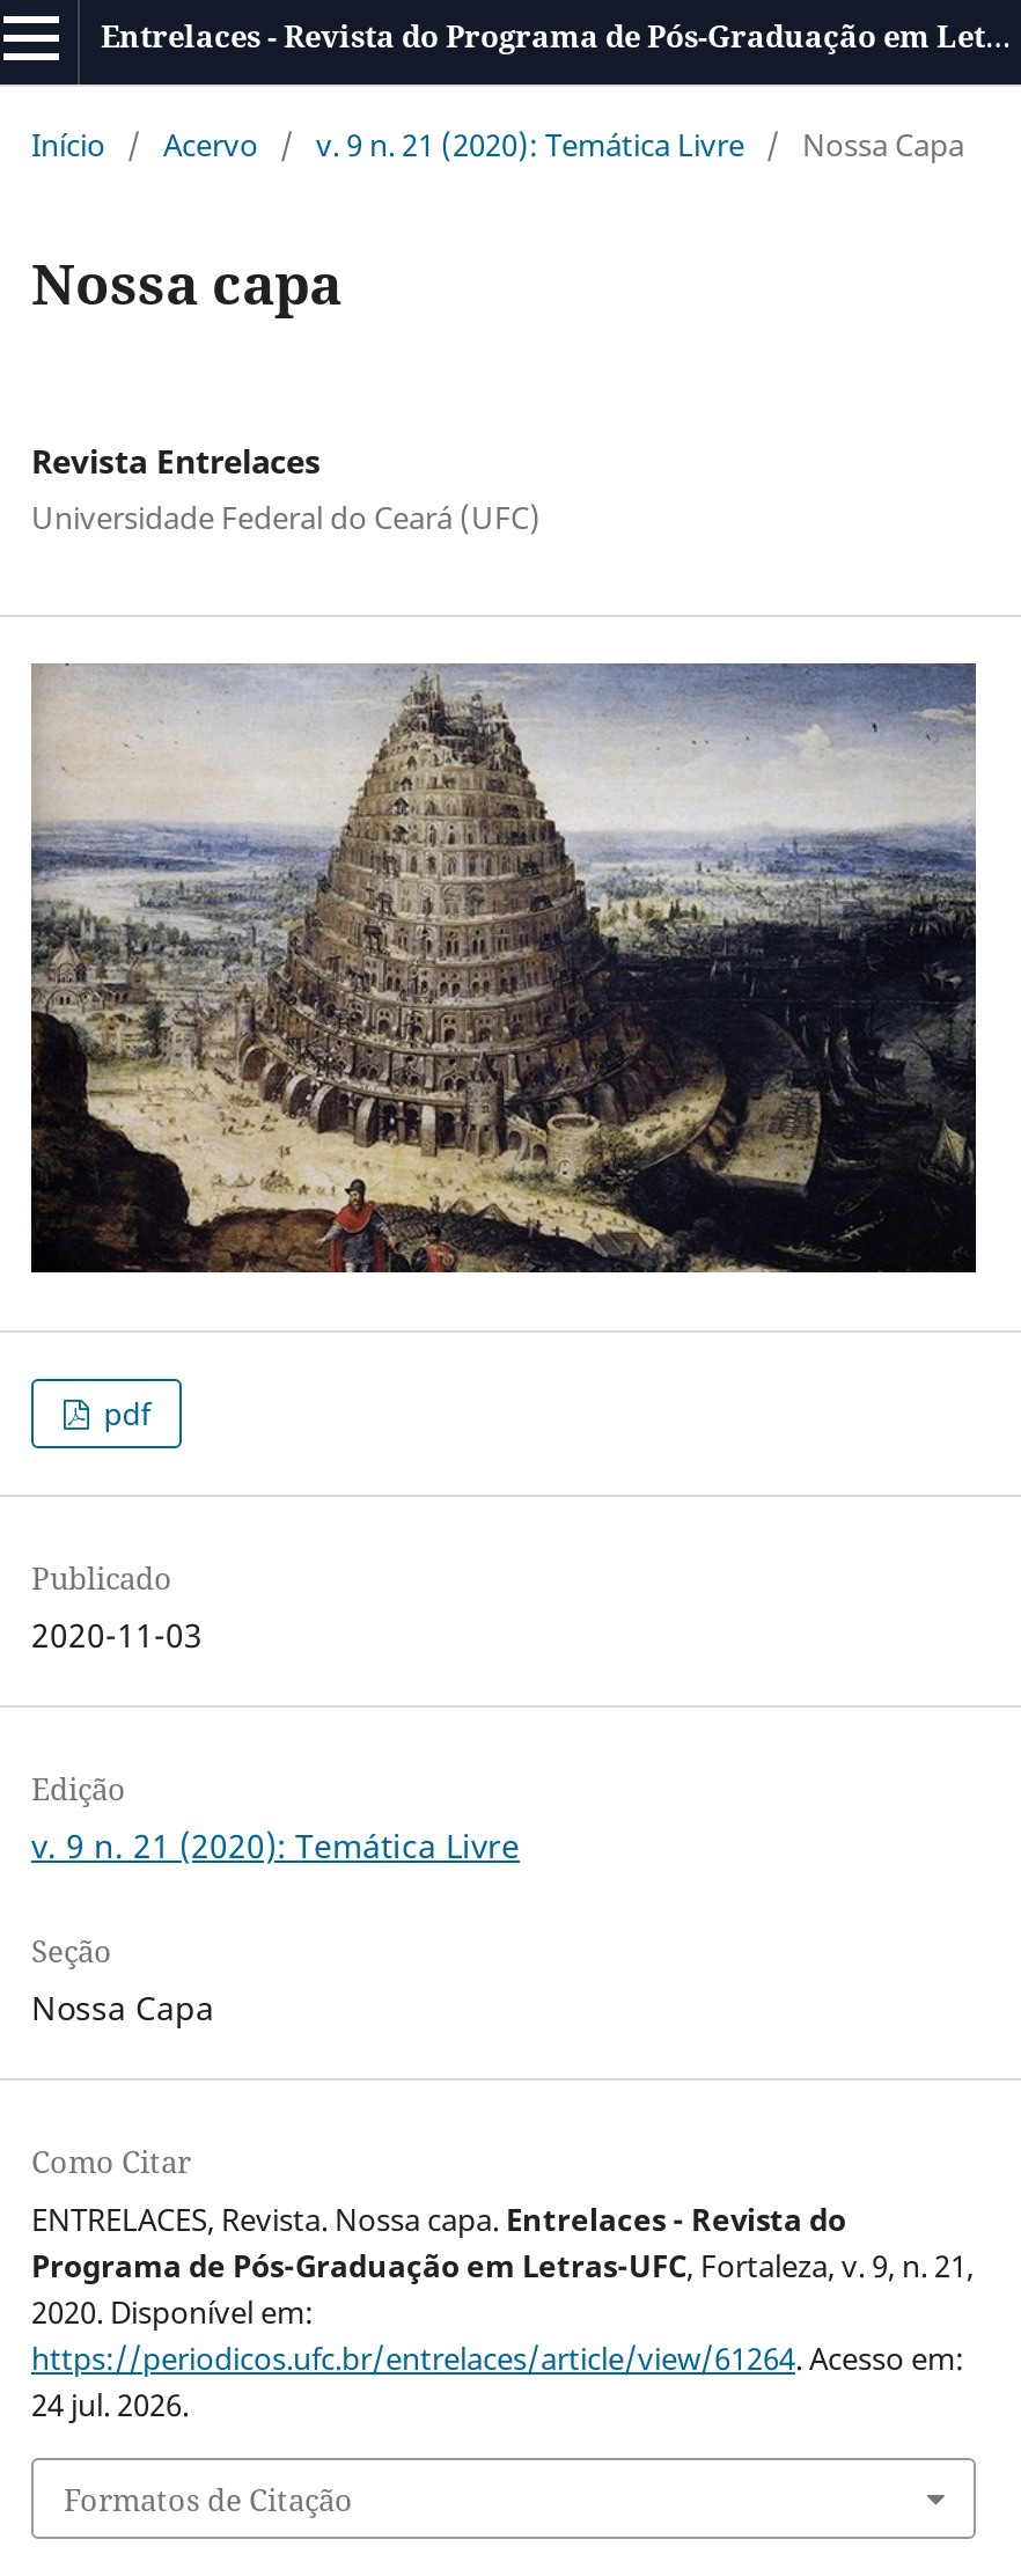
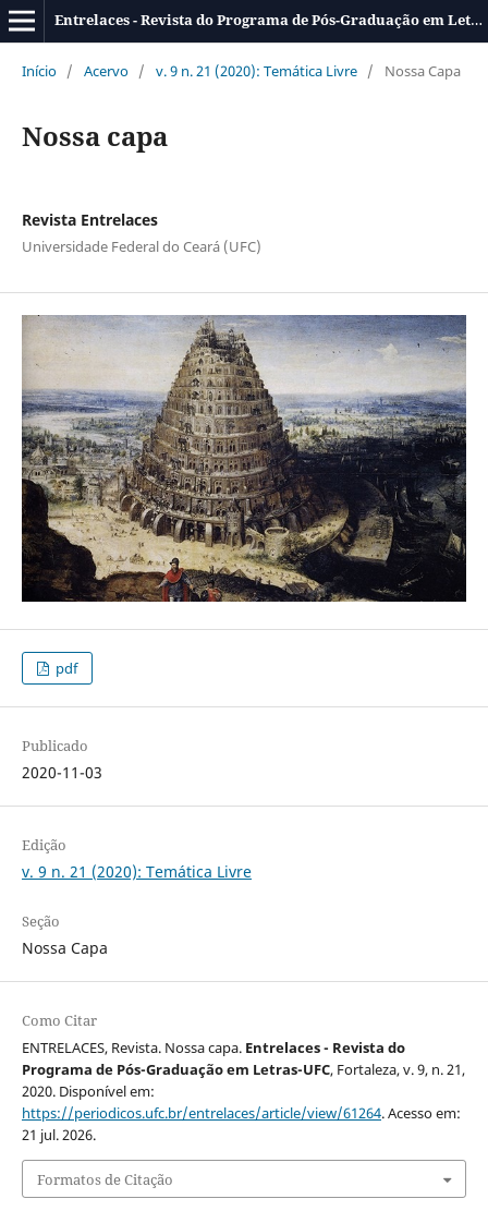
- 24 jul. 2026.
+ 21 jul. 2026.
